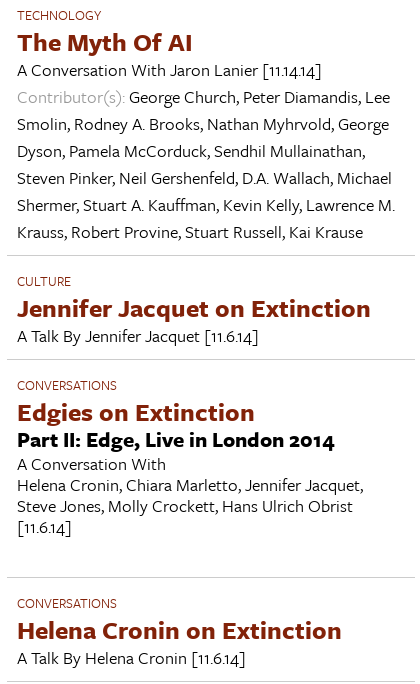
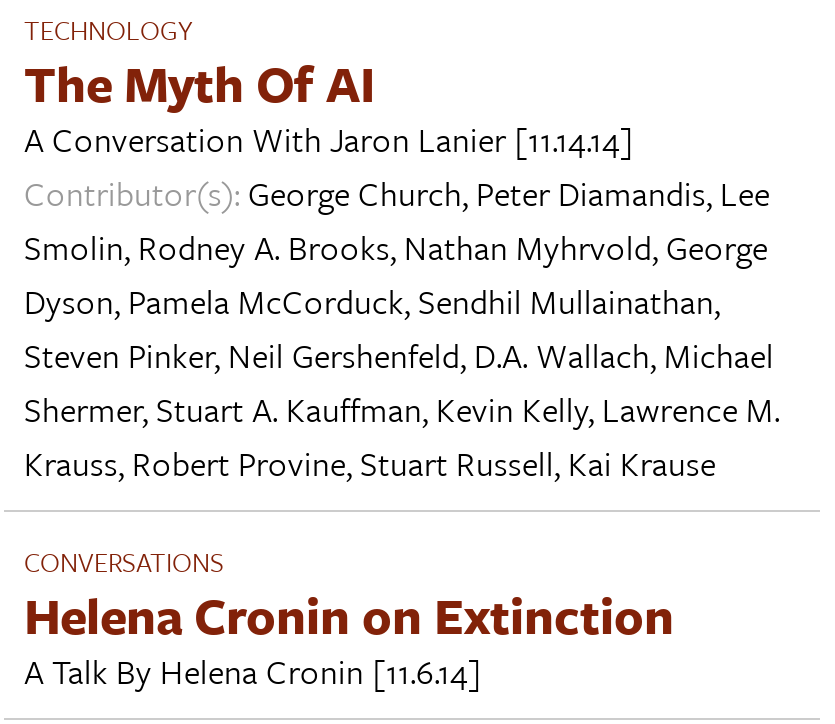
- CULTURE
- Jennifer Jacquet on Extinction
- A Talk ByJennifer Jacquet [11.6.14]
- CONVERSATIONS
- Edgies on Extinction
- Part II: Edge, Live in London 2014
- A Conversation With
- Helena Cronin, Chiara Marletto,Jennifer Jacquet,
- Steve Jones, Molly Crockett, Hans Ulrich Obrist
- [11.6.14]
